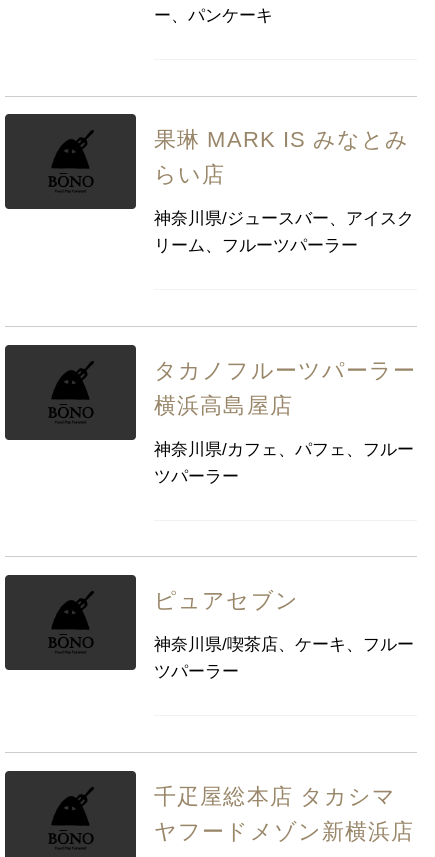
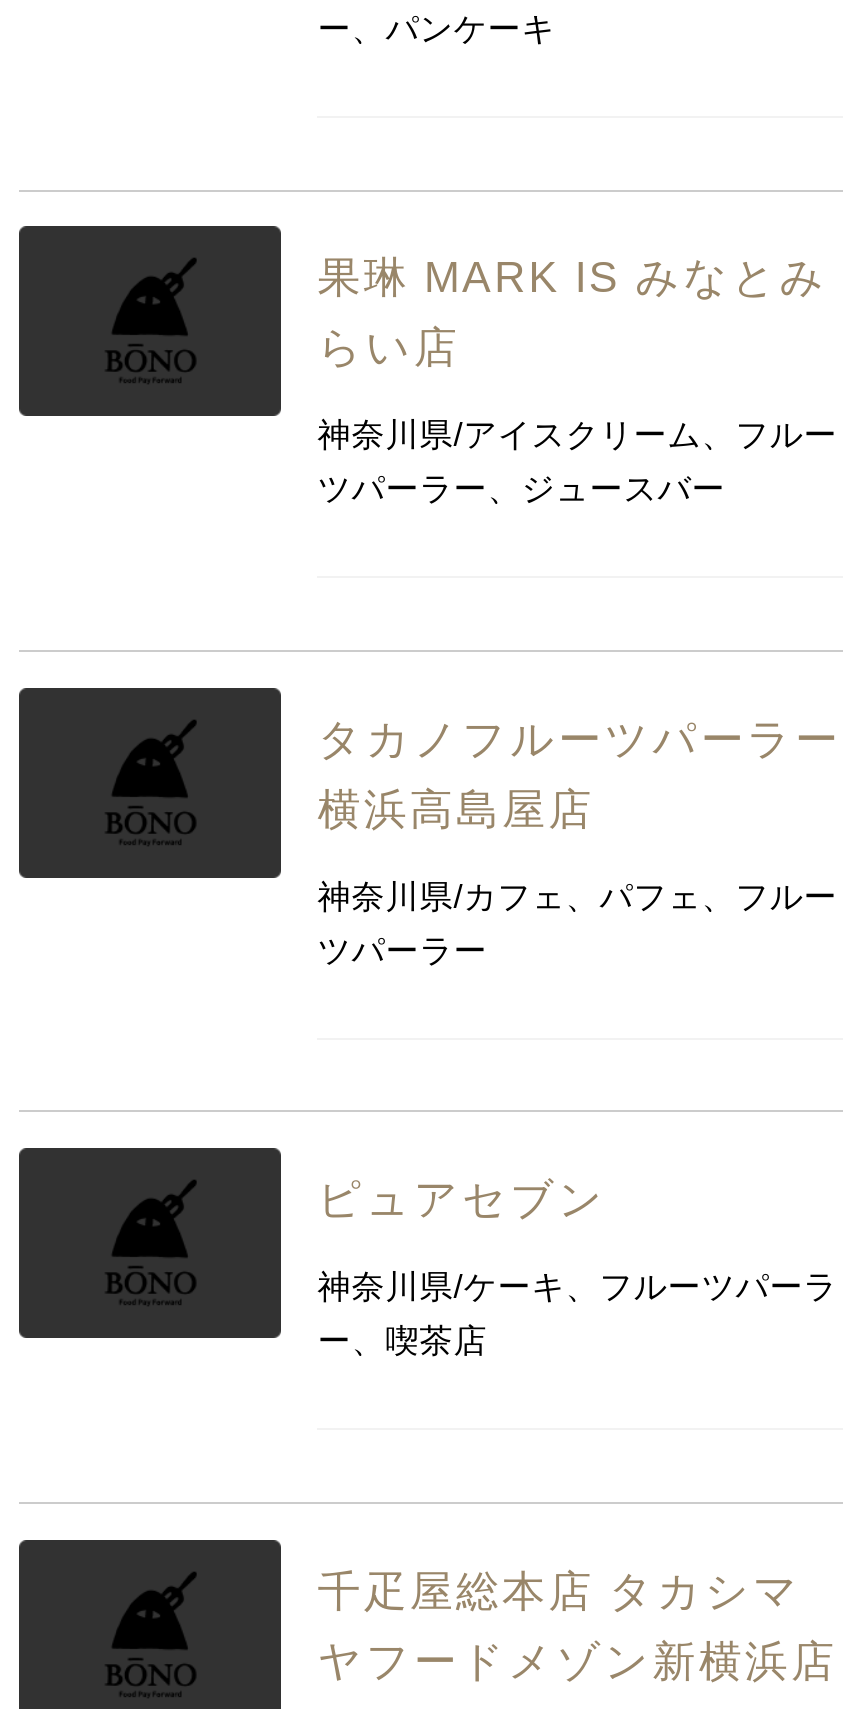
- 神奈川県/ジュースバー、アイスク
+ 神奈川県/アイスクリーム、フルー

- リーム、フルーツパーラー
+ ツパーラー、ジュースバー

- 神奈川県/喫茶店、ケーキ、フルー
- ツパーラー
+ 神奈川県/ケーキ、フルーツパーラ
+ ー、喫茶店
